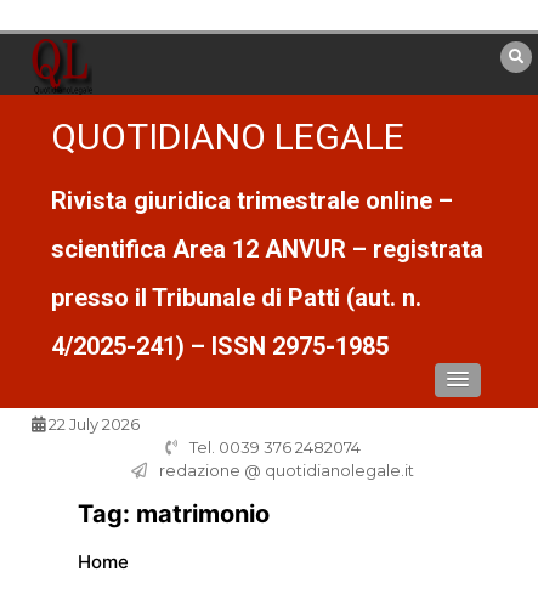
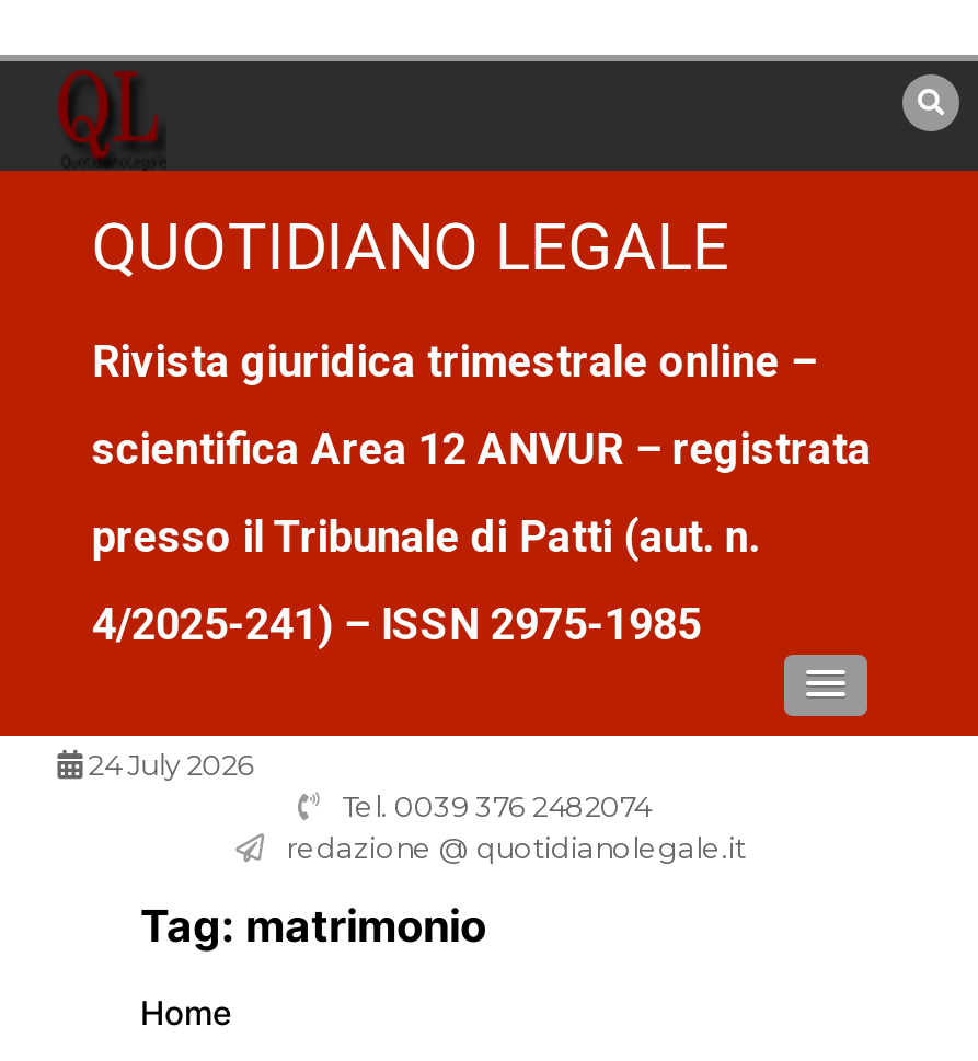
- 22 July 2026
+ 24 July 2026
